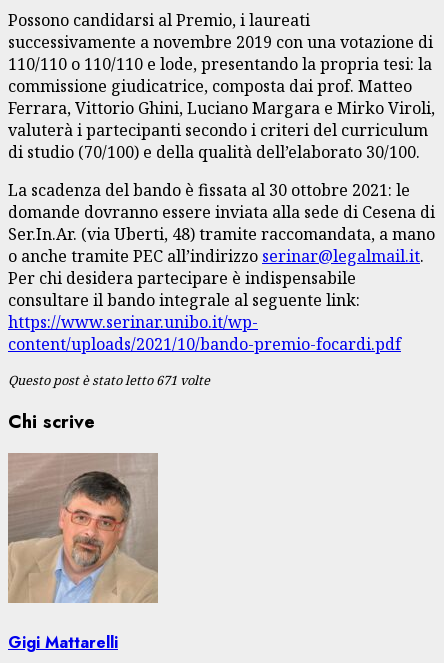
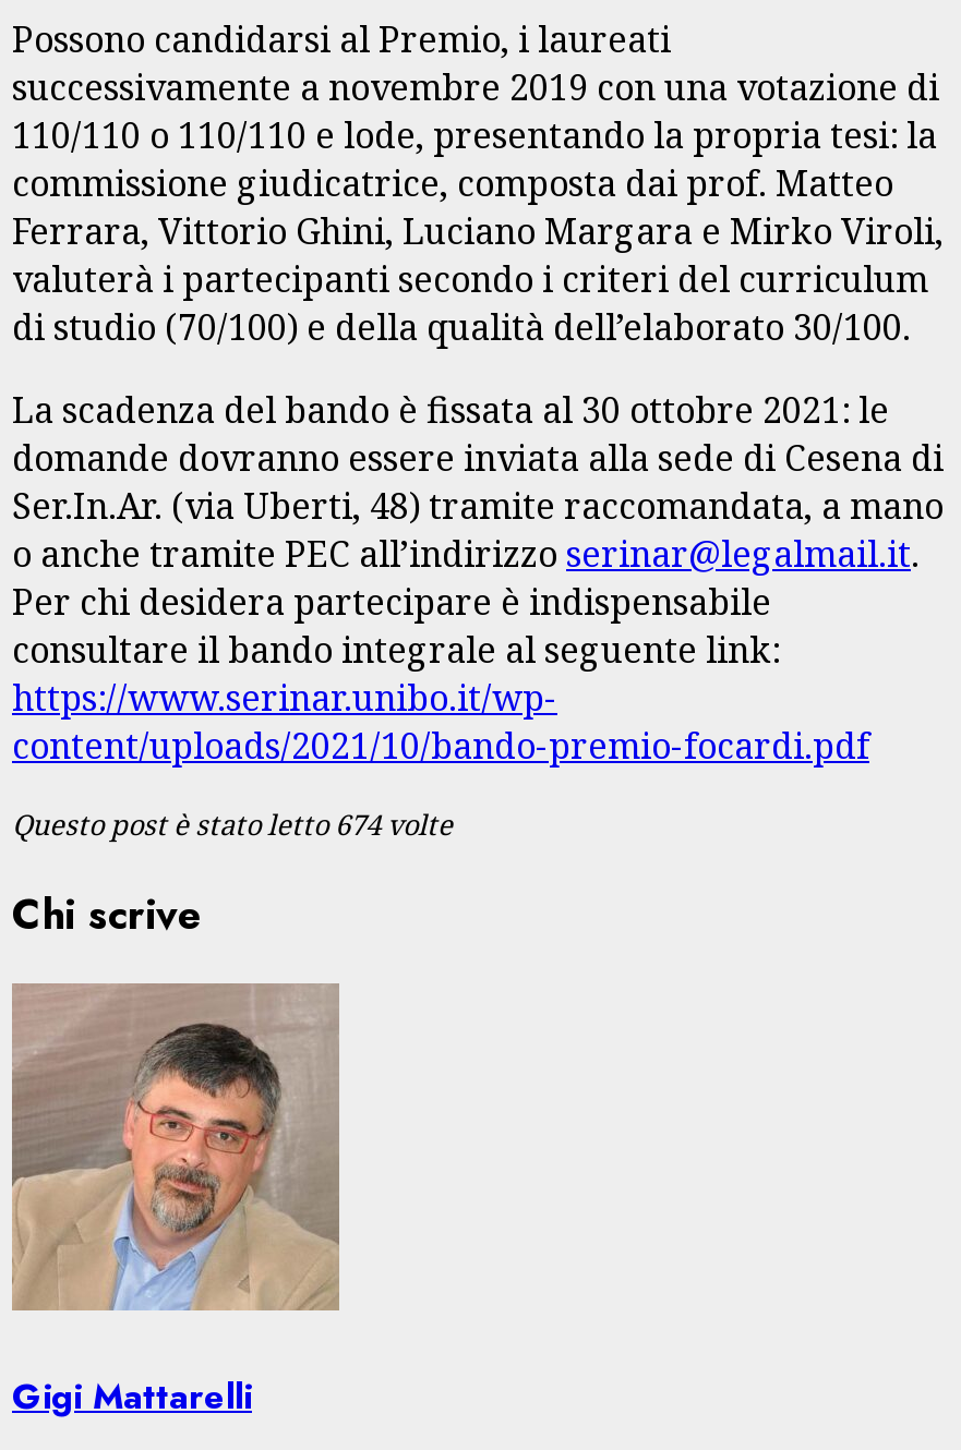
- Questo post è stato letto 671 volte
+ Questo post è stato letto 674 volte
